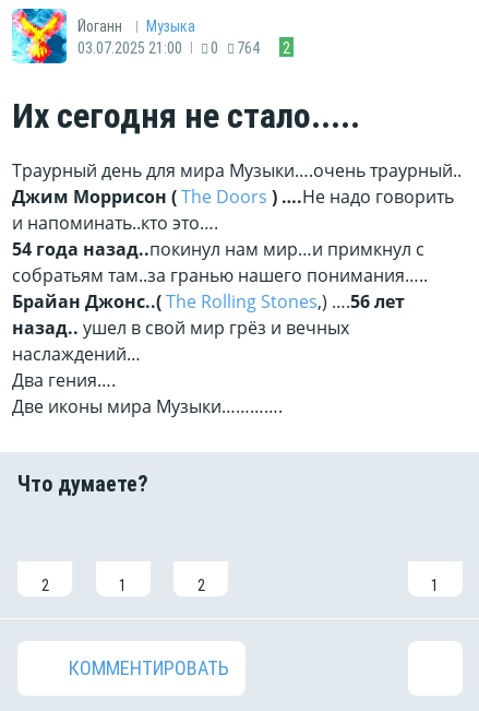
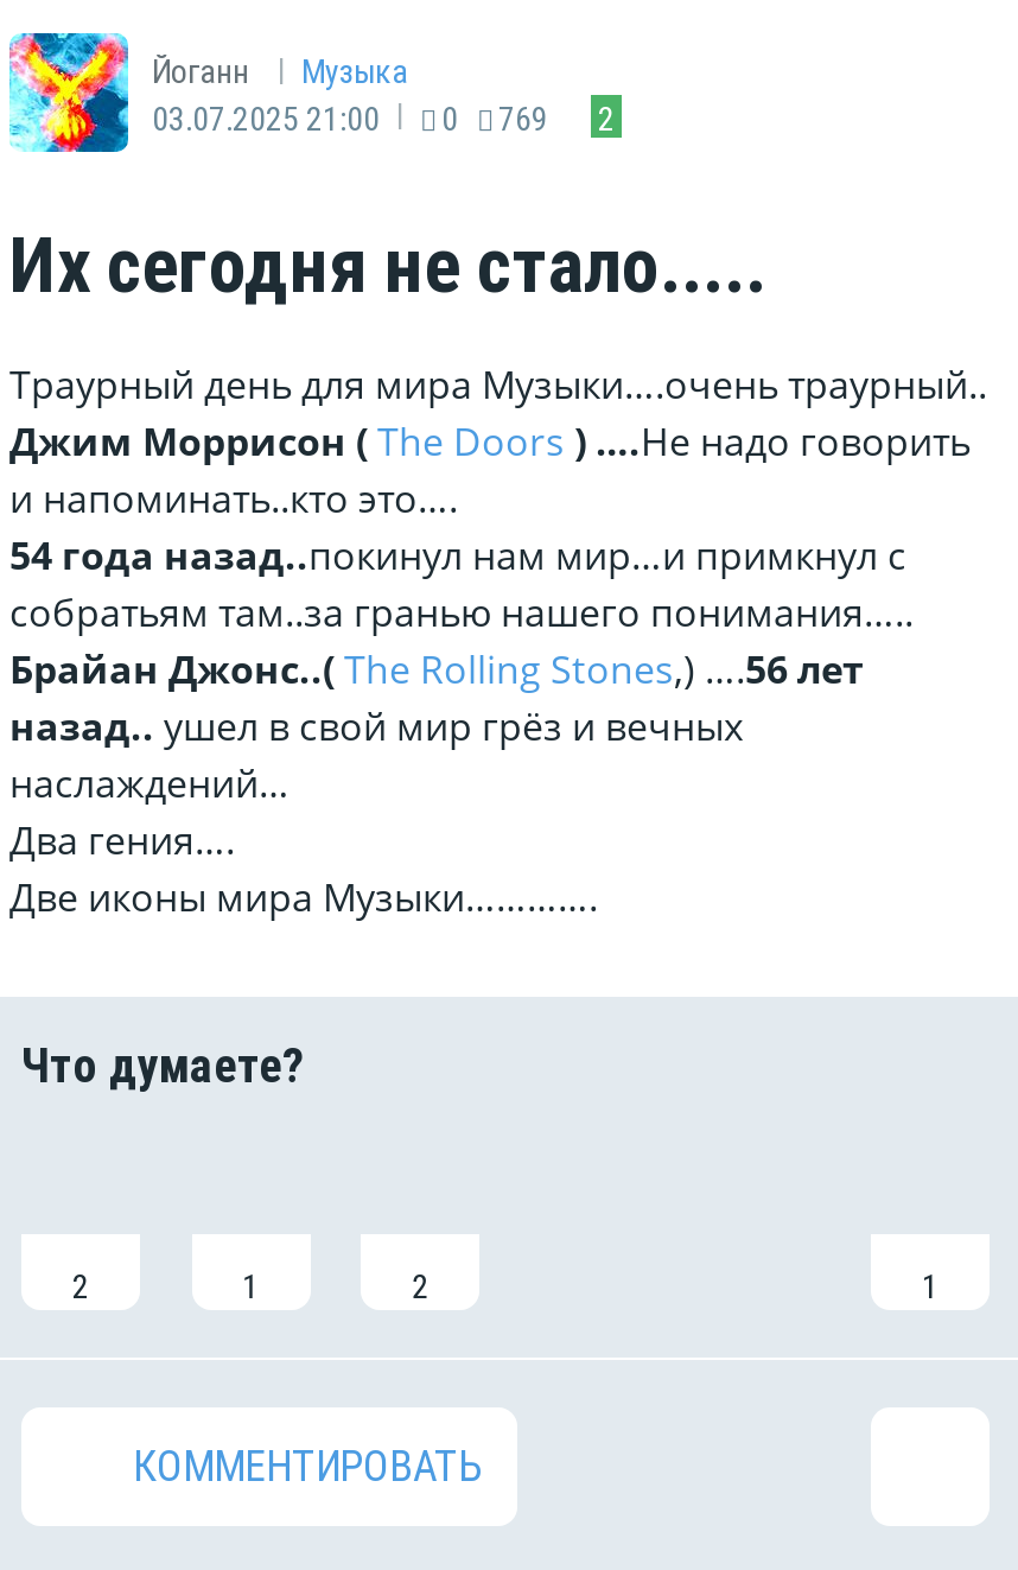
- 764
+ 769
